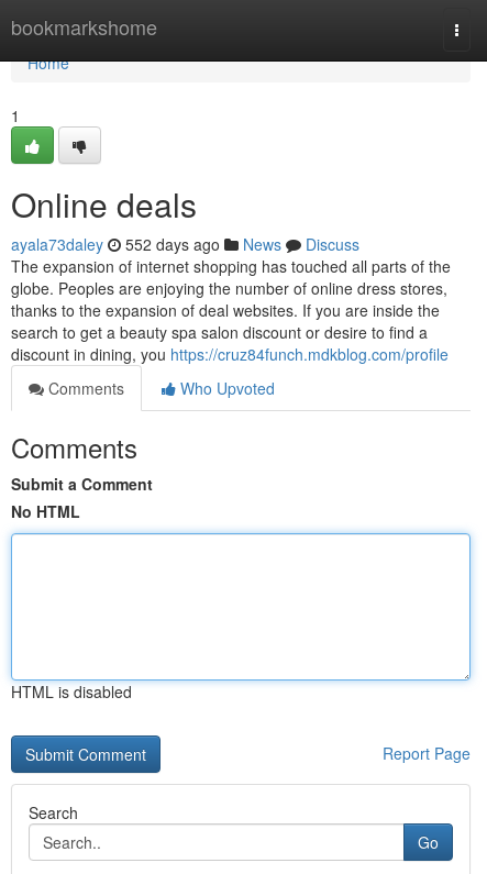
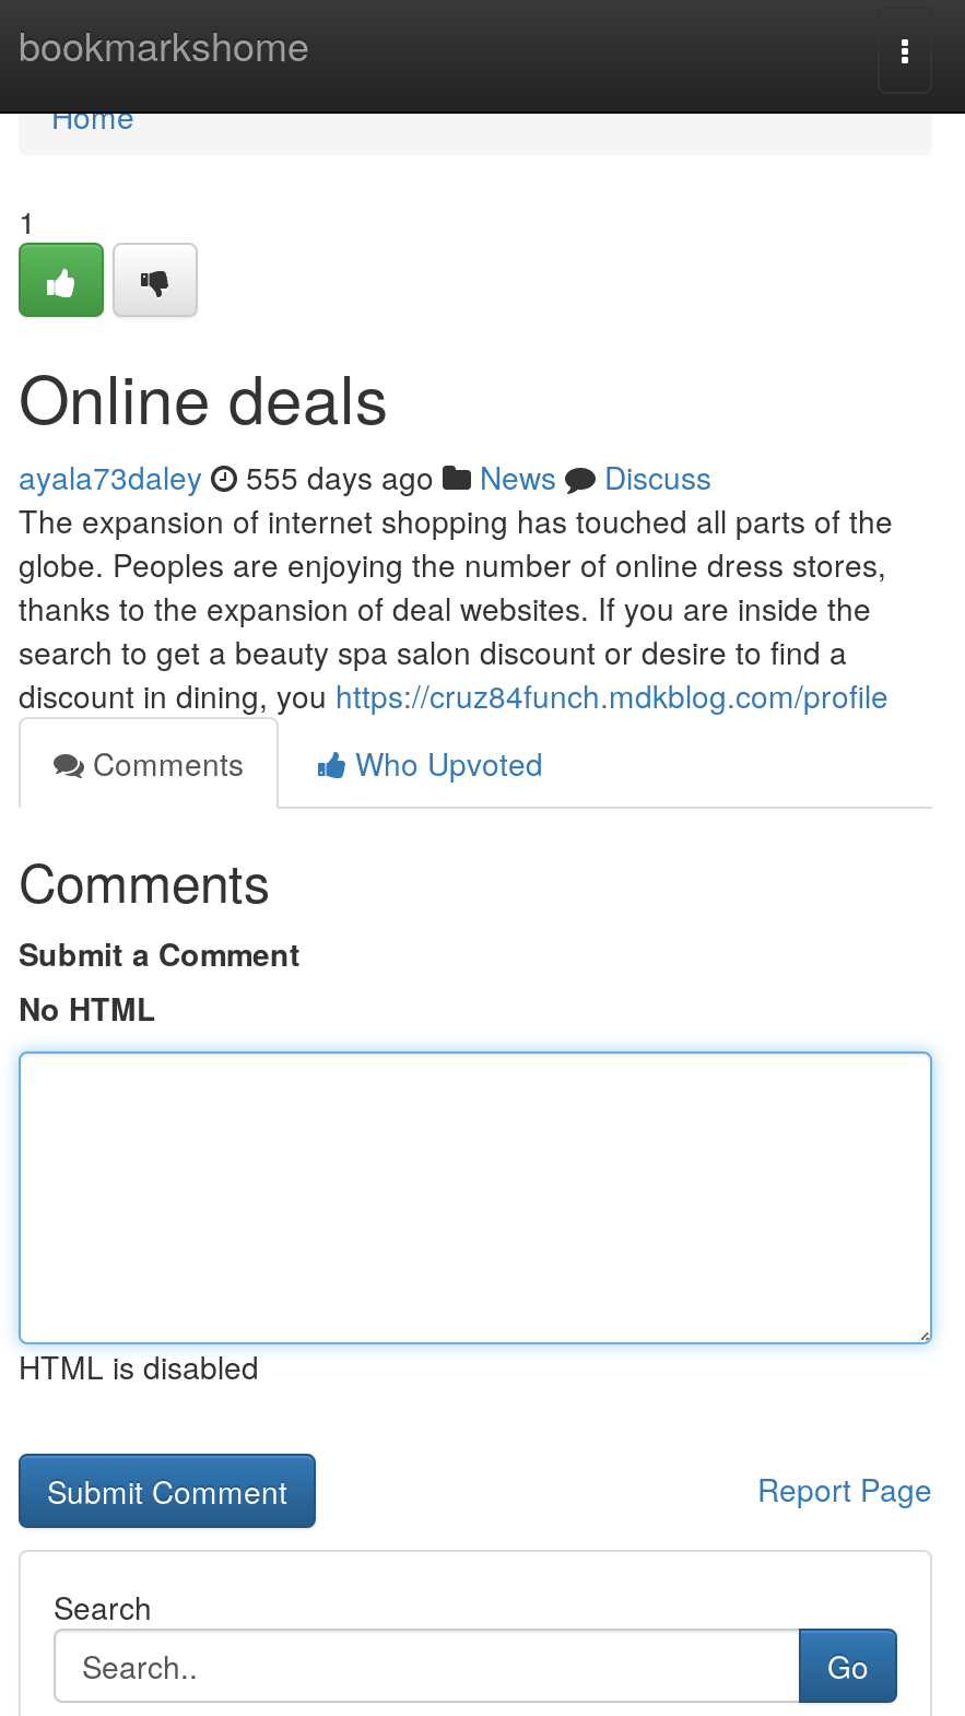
- ayala73daley 552 days ago News Discuss
+ ayala73daley 555 days ago News Discuss
